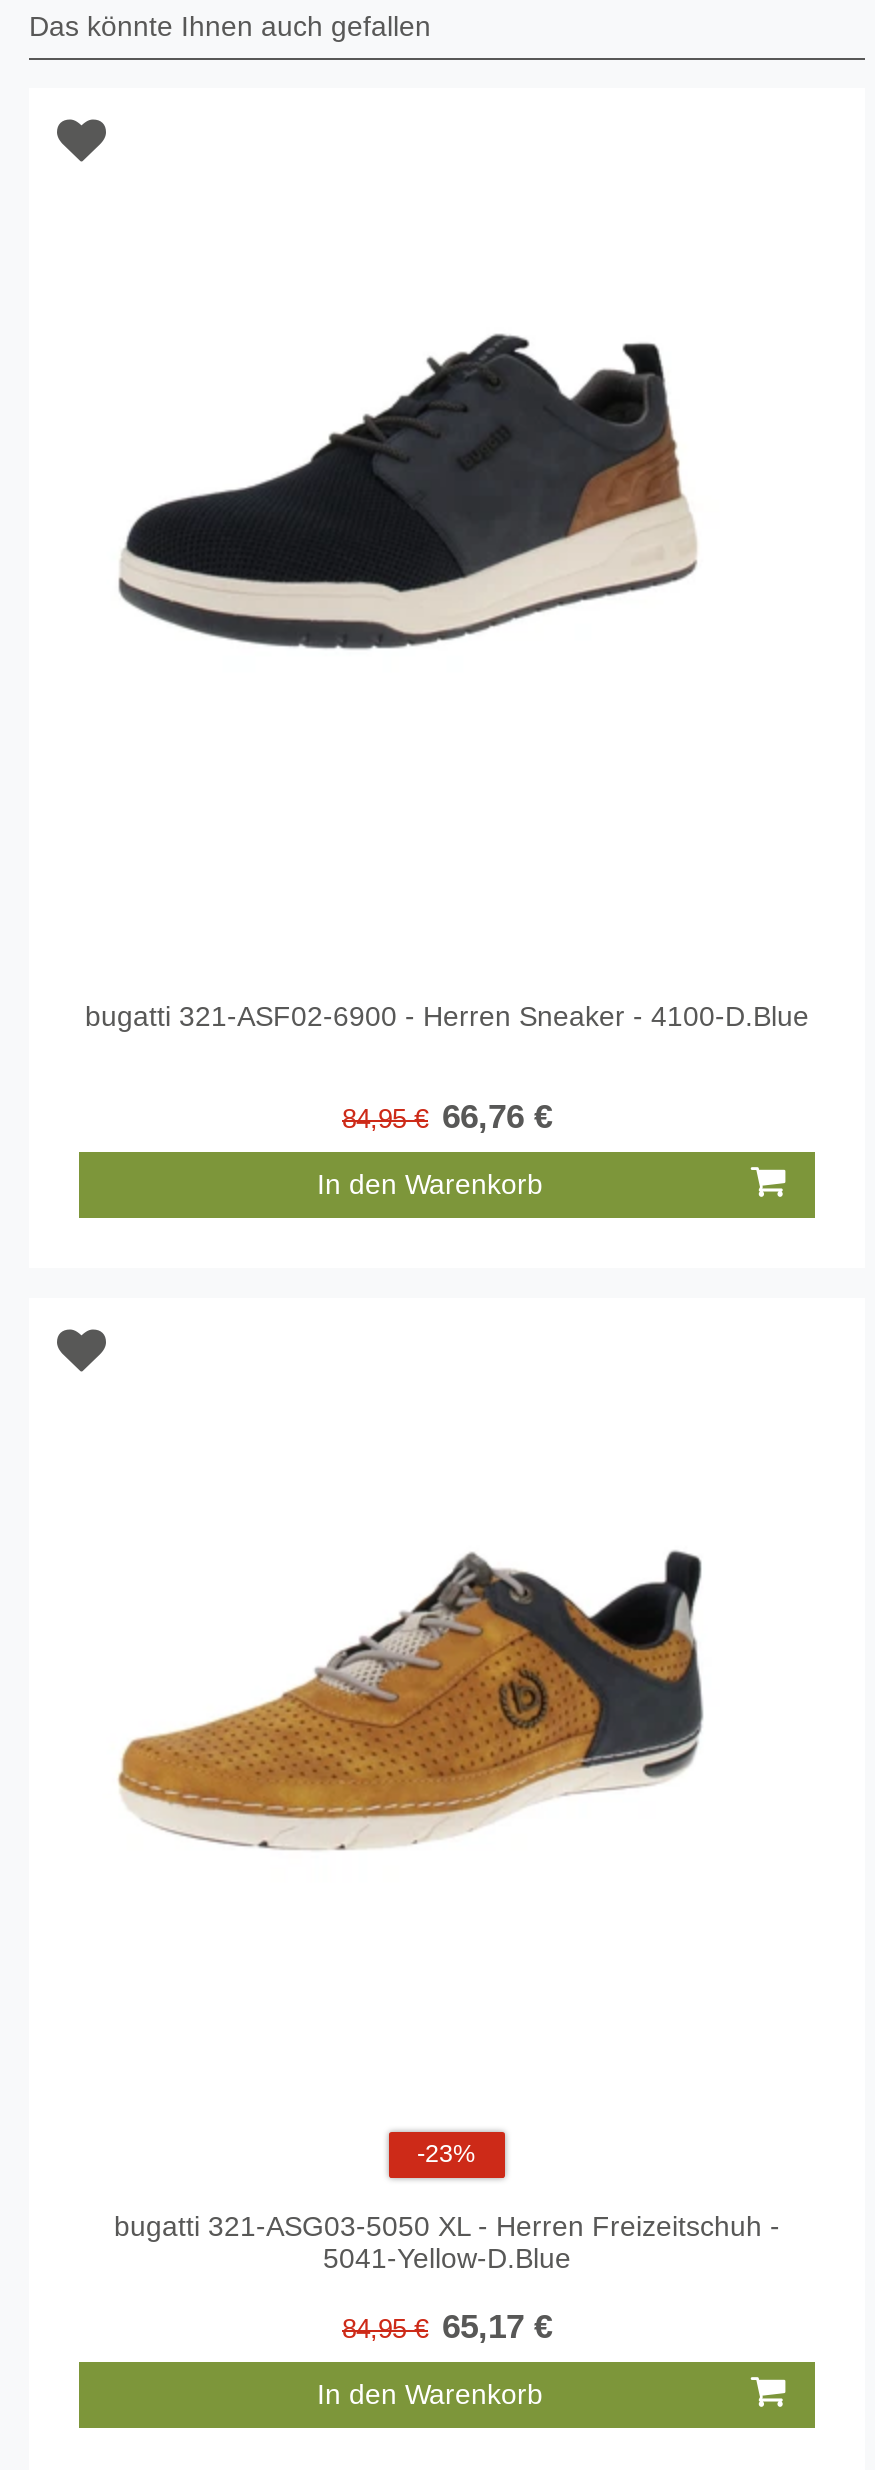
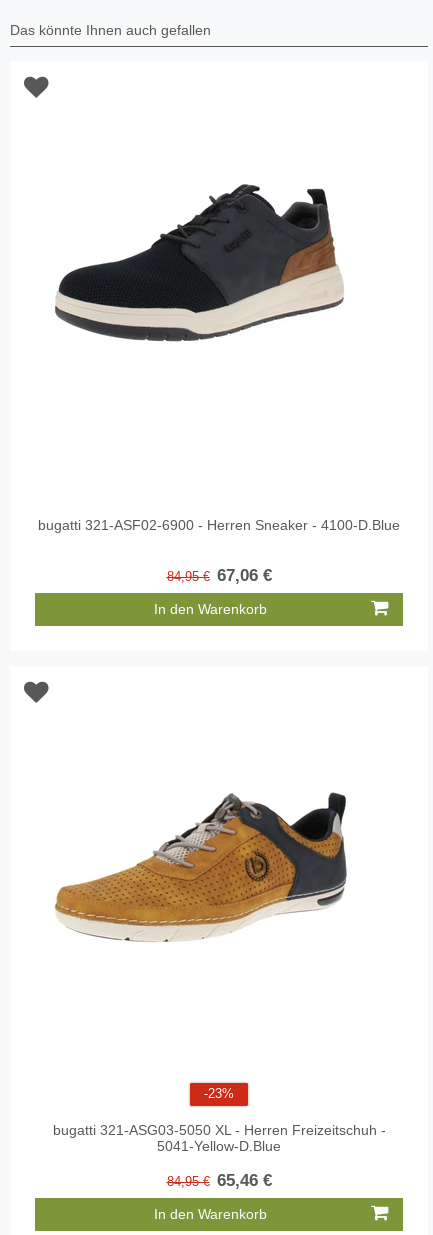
- 84,95 € 66,76 €
+ 84,95 € 67,06 €

- 84,95 € 65,17 €
+ 84,95 € 65,46 €
